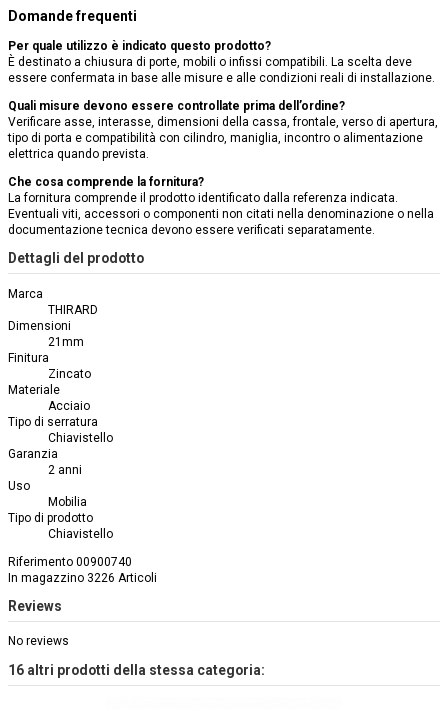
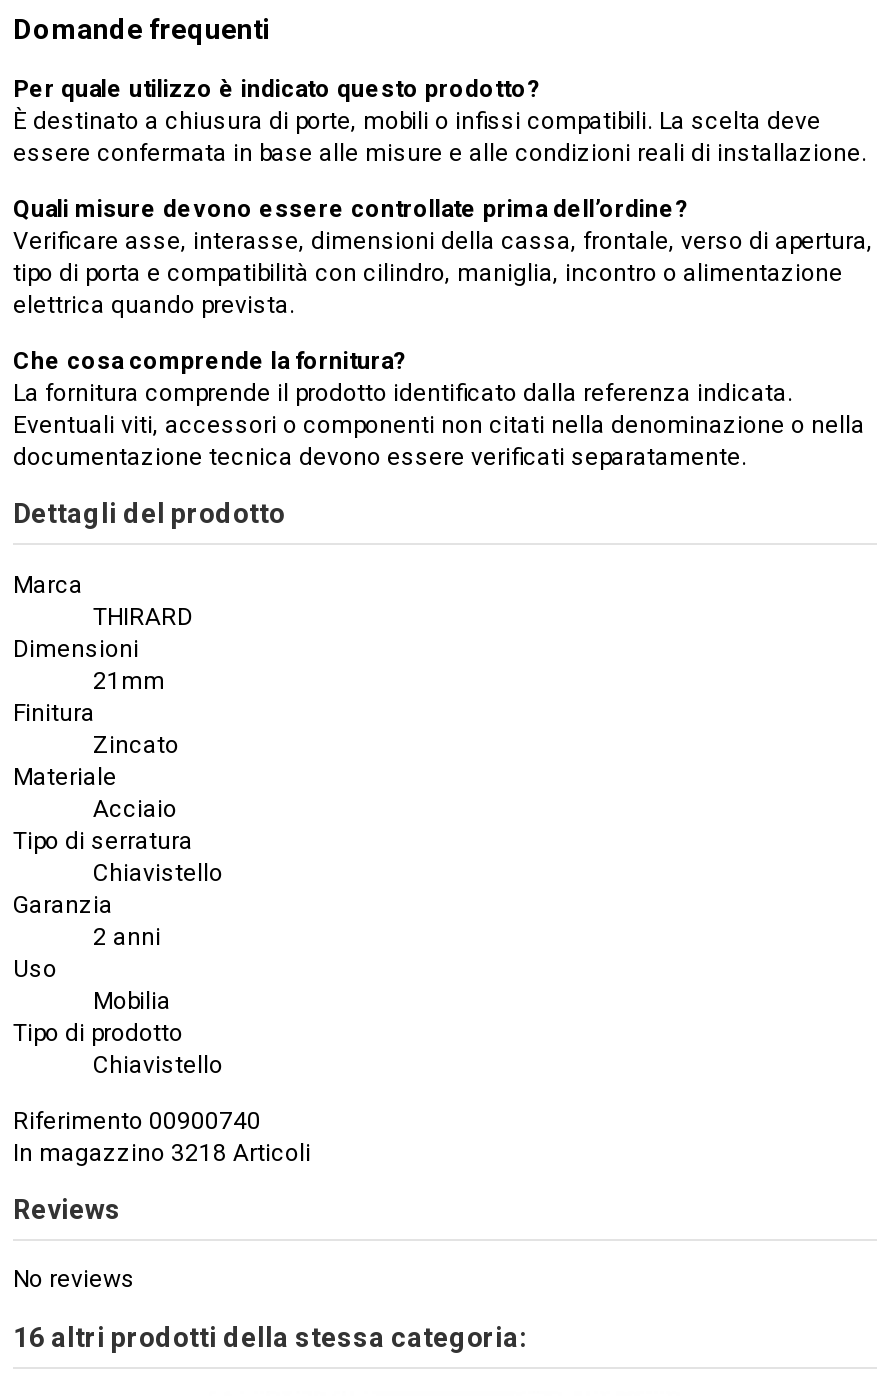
- In magazzino 3226 Articoli
+ In magazzino 3218 Articoli
